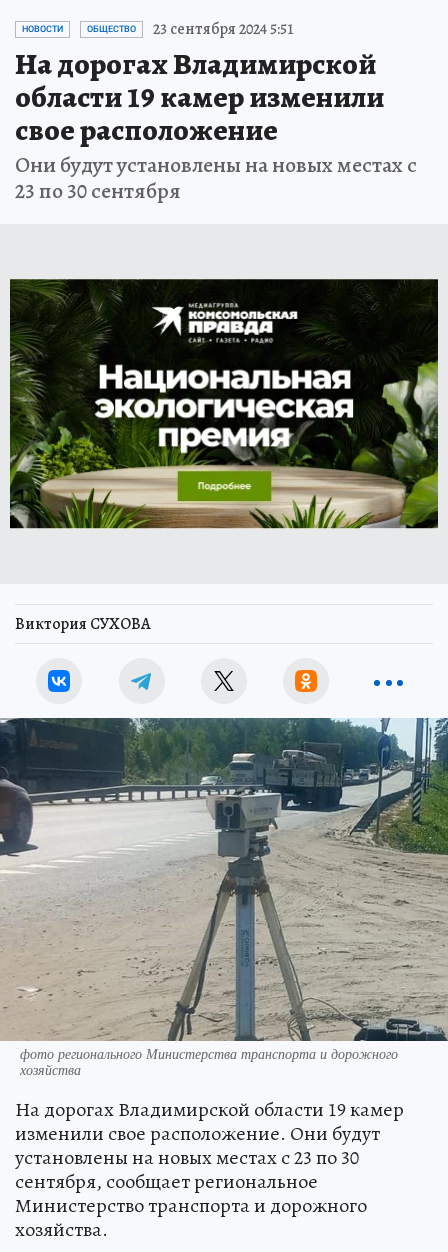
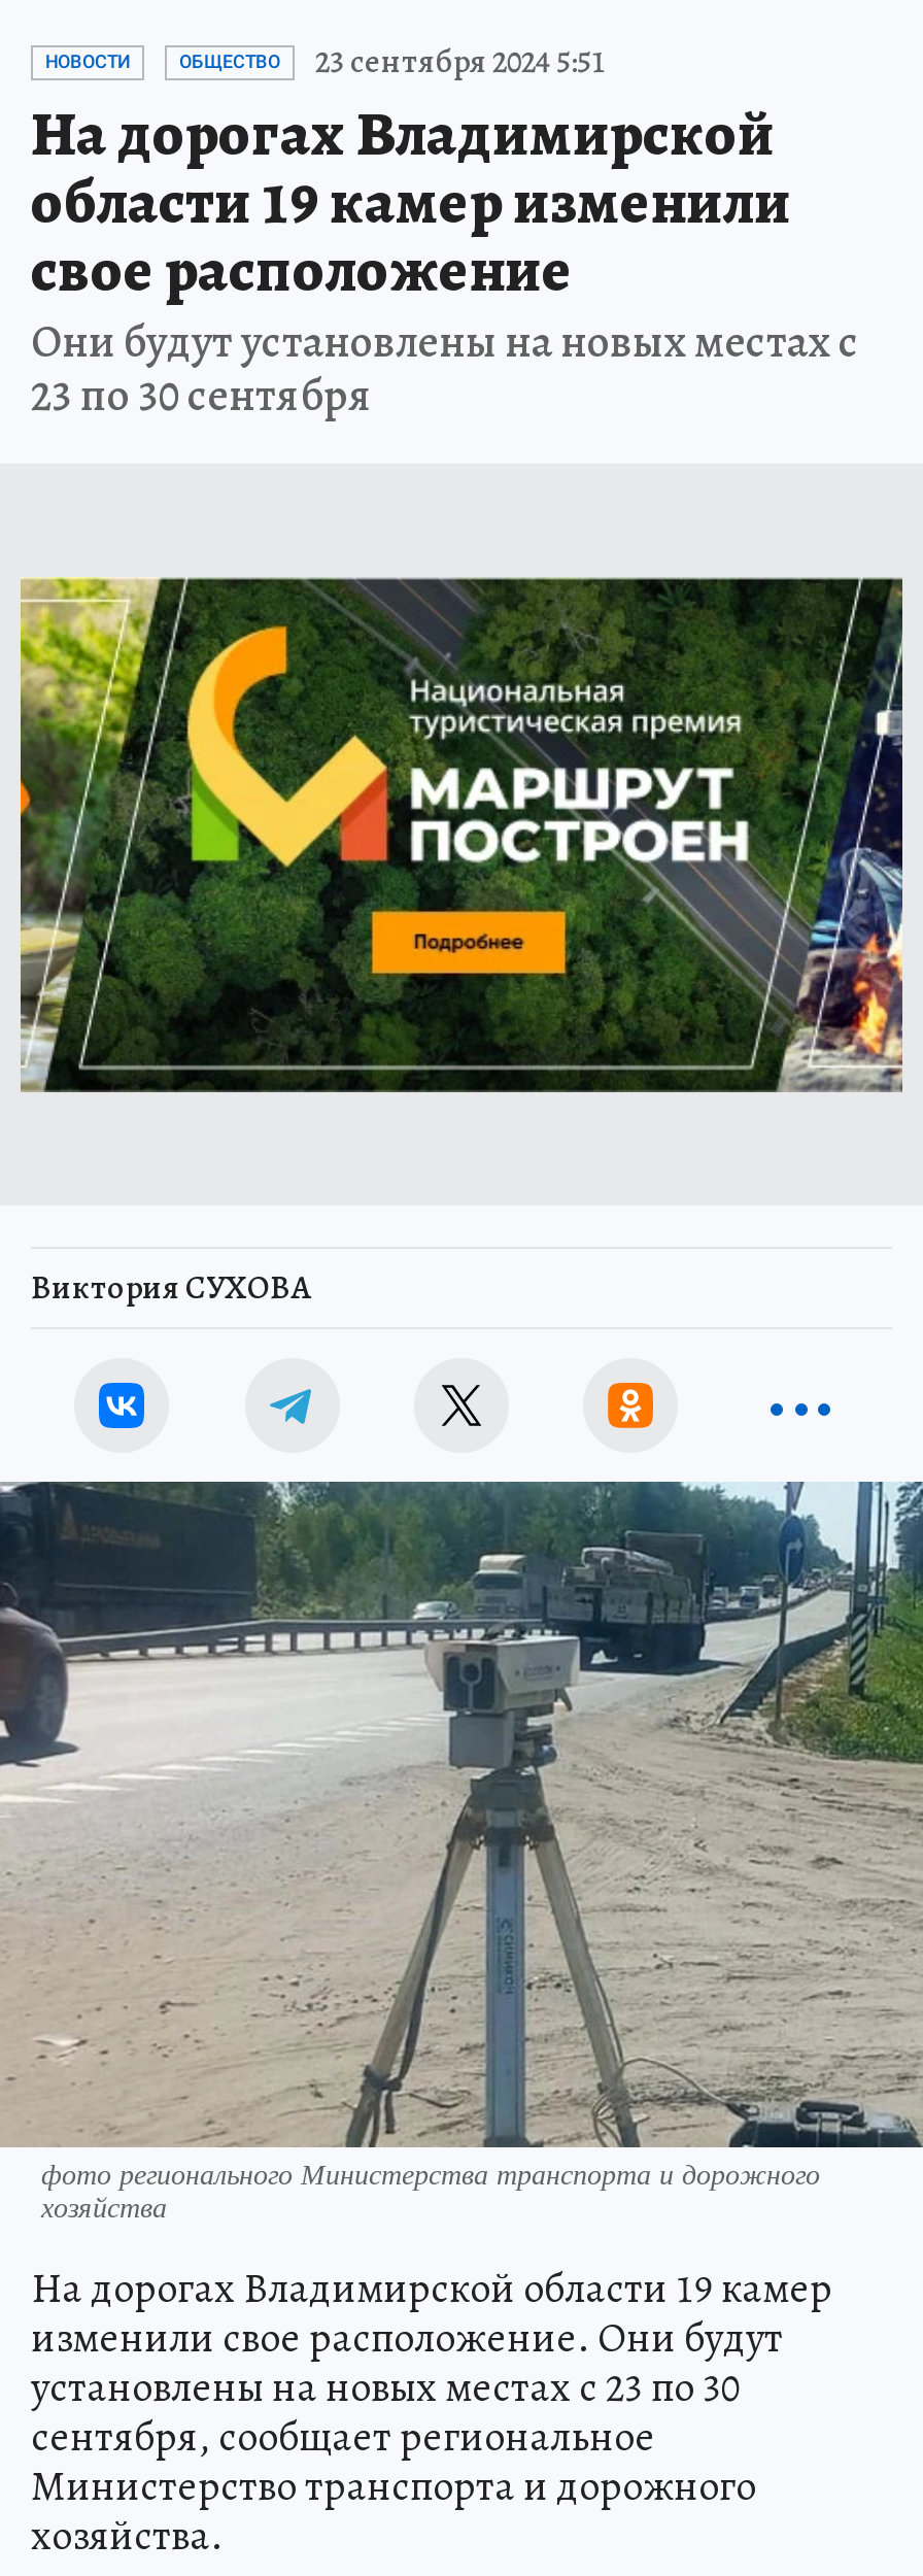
- [image]
+ [image]
